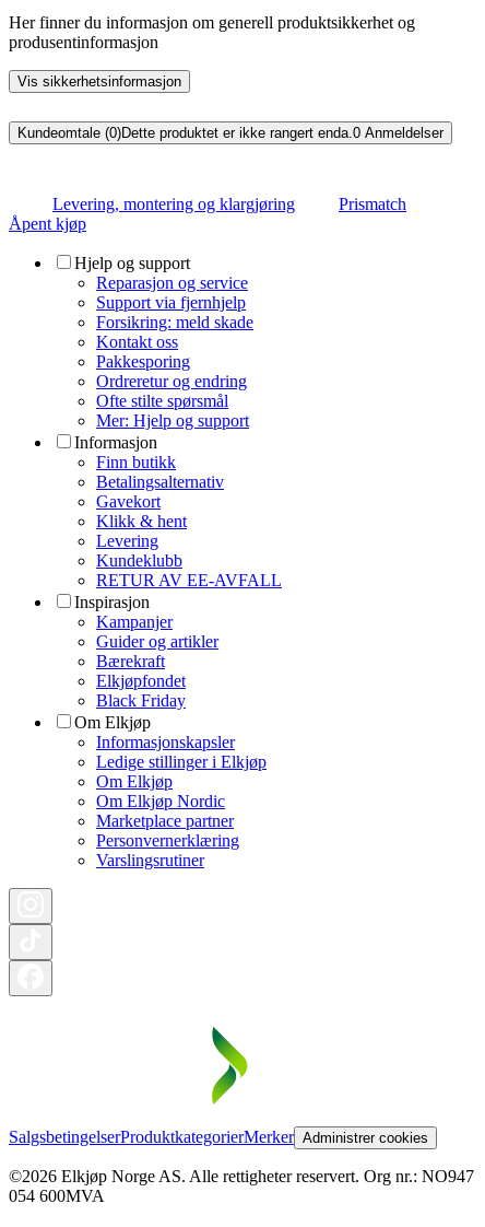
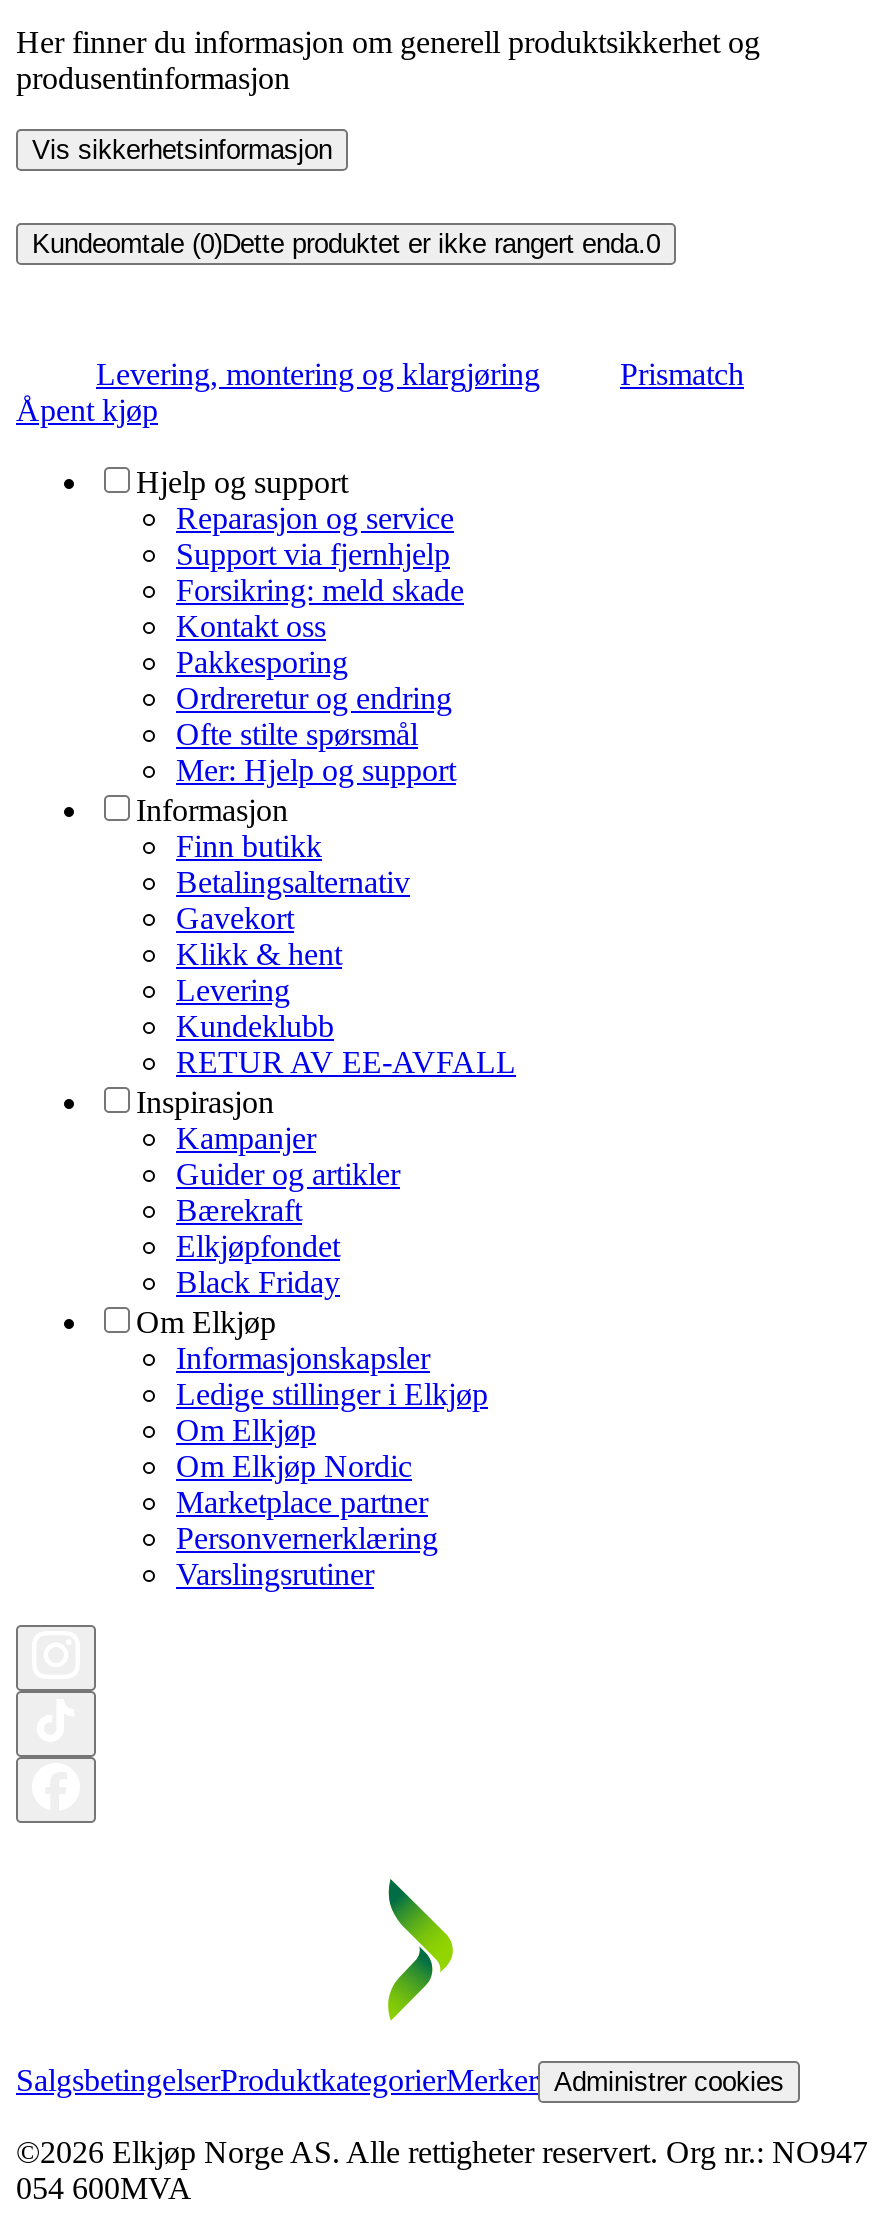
- Kundeomtale (0)Dette produktet er ikke rangert enda.0 Anmeldelser
+ Kundeomtale (0)Dette produktet er ikke rangert enda.0
